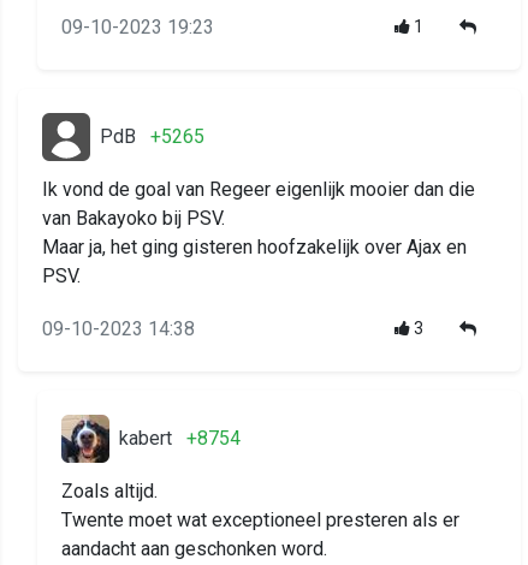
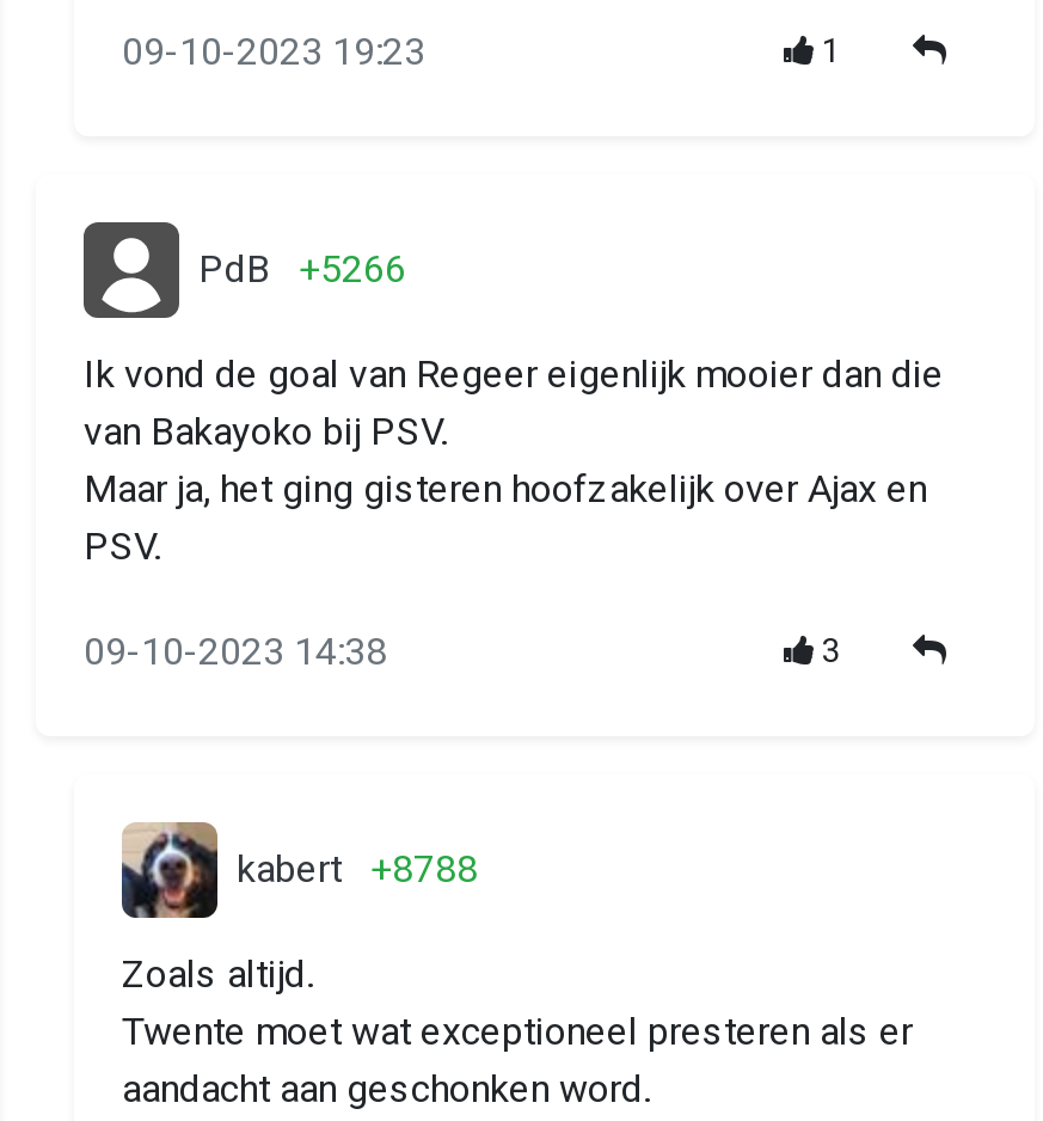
- PdB +5265
+ PdB +5266

- kabert +8754
+ kabert +8788
